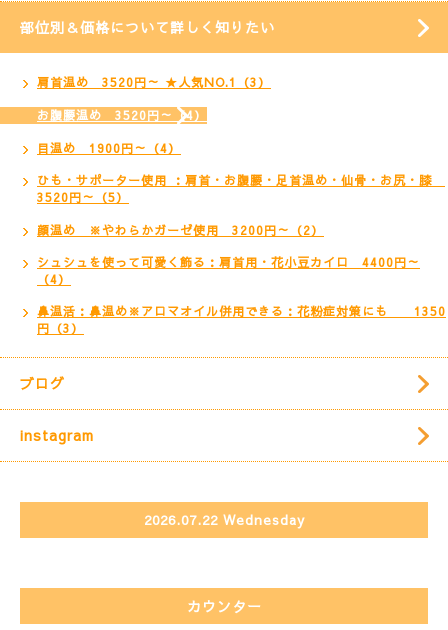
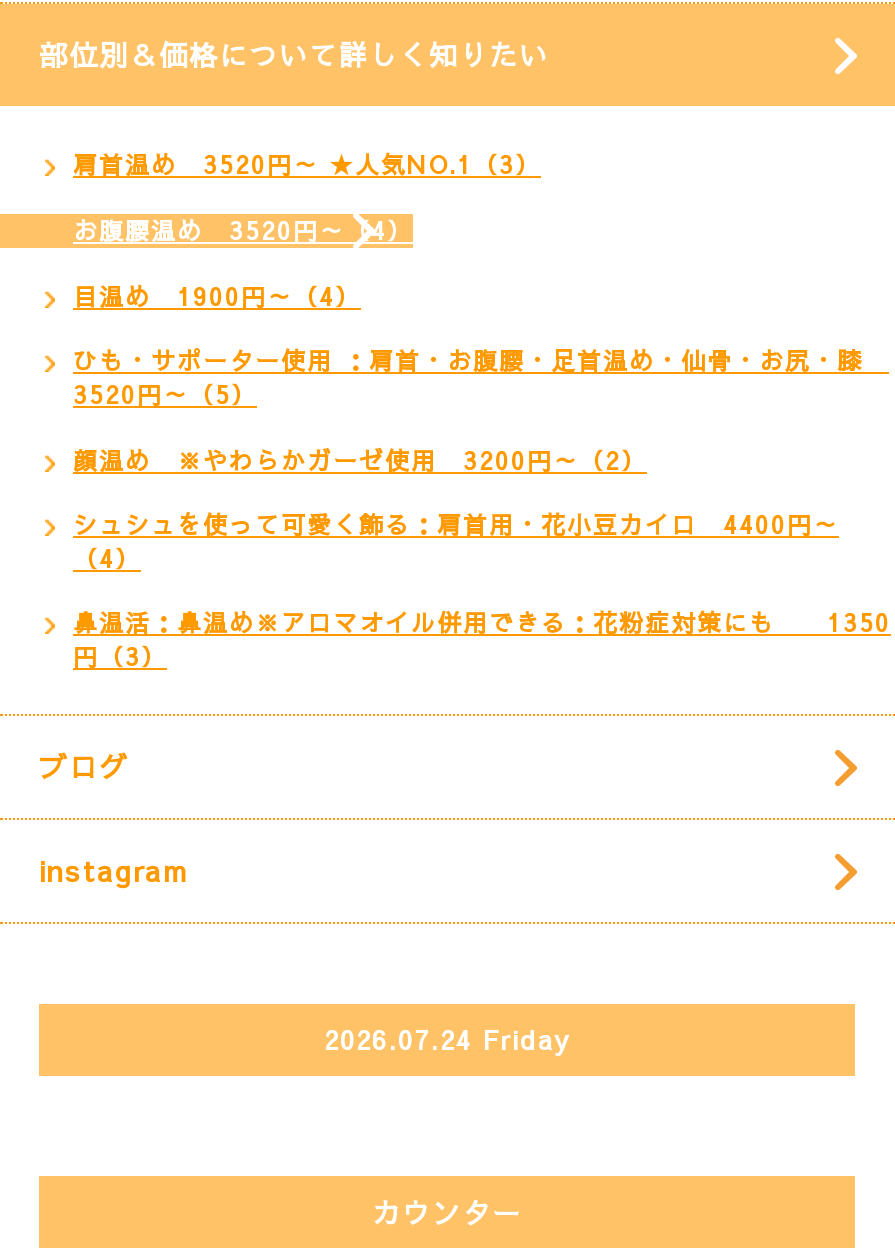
- 2026.07.22 Wednesday
+ 2026.07.24 Friday
